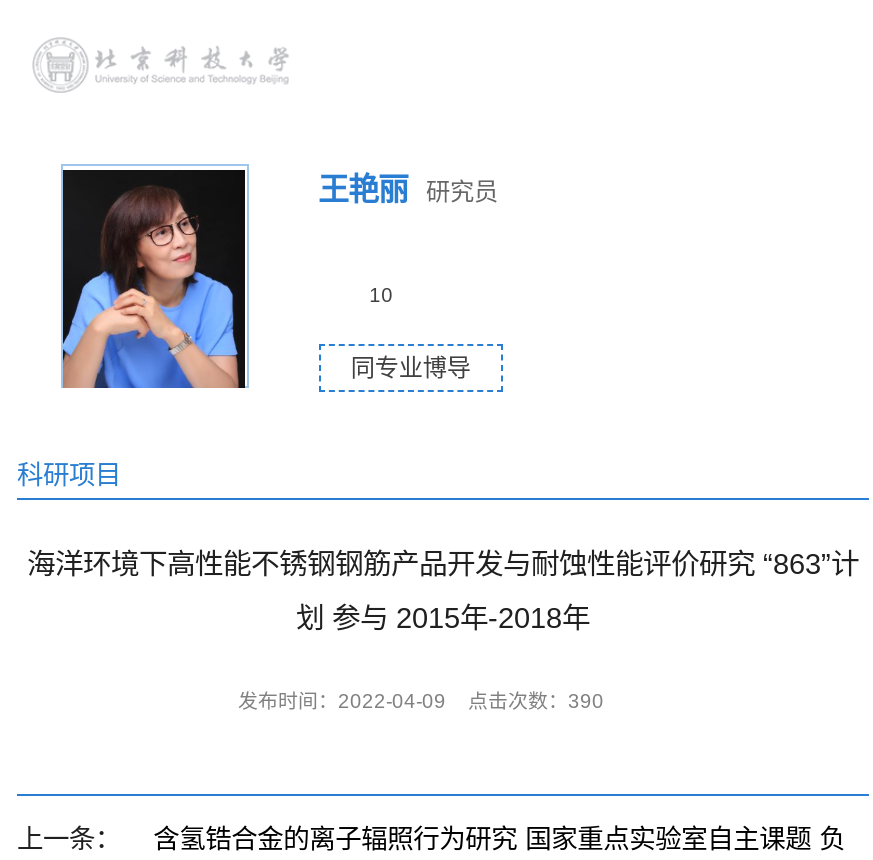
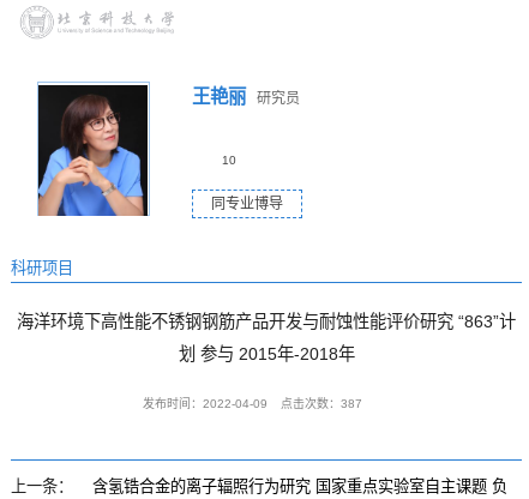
- 发布时间：2022-04-09 点击次数：390
+ 发布时间：2022-04-09 点击次数：387
